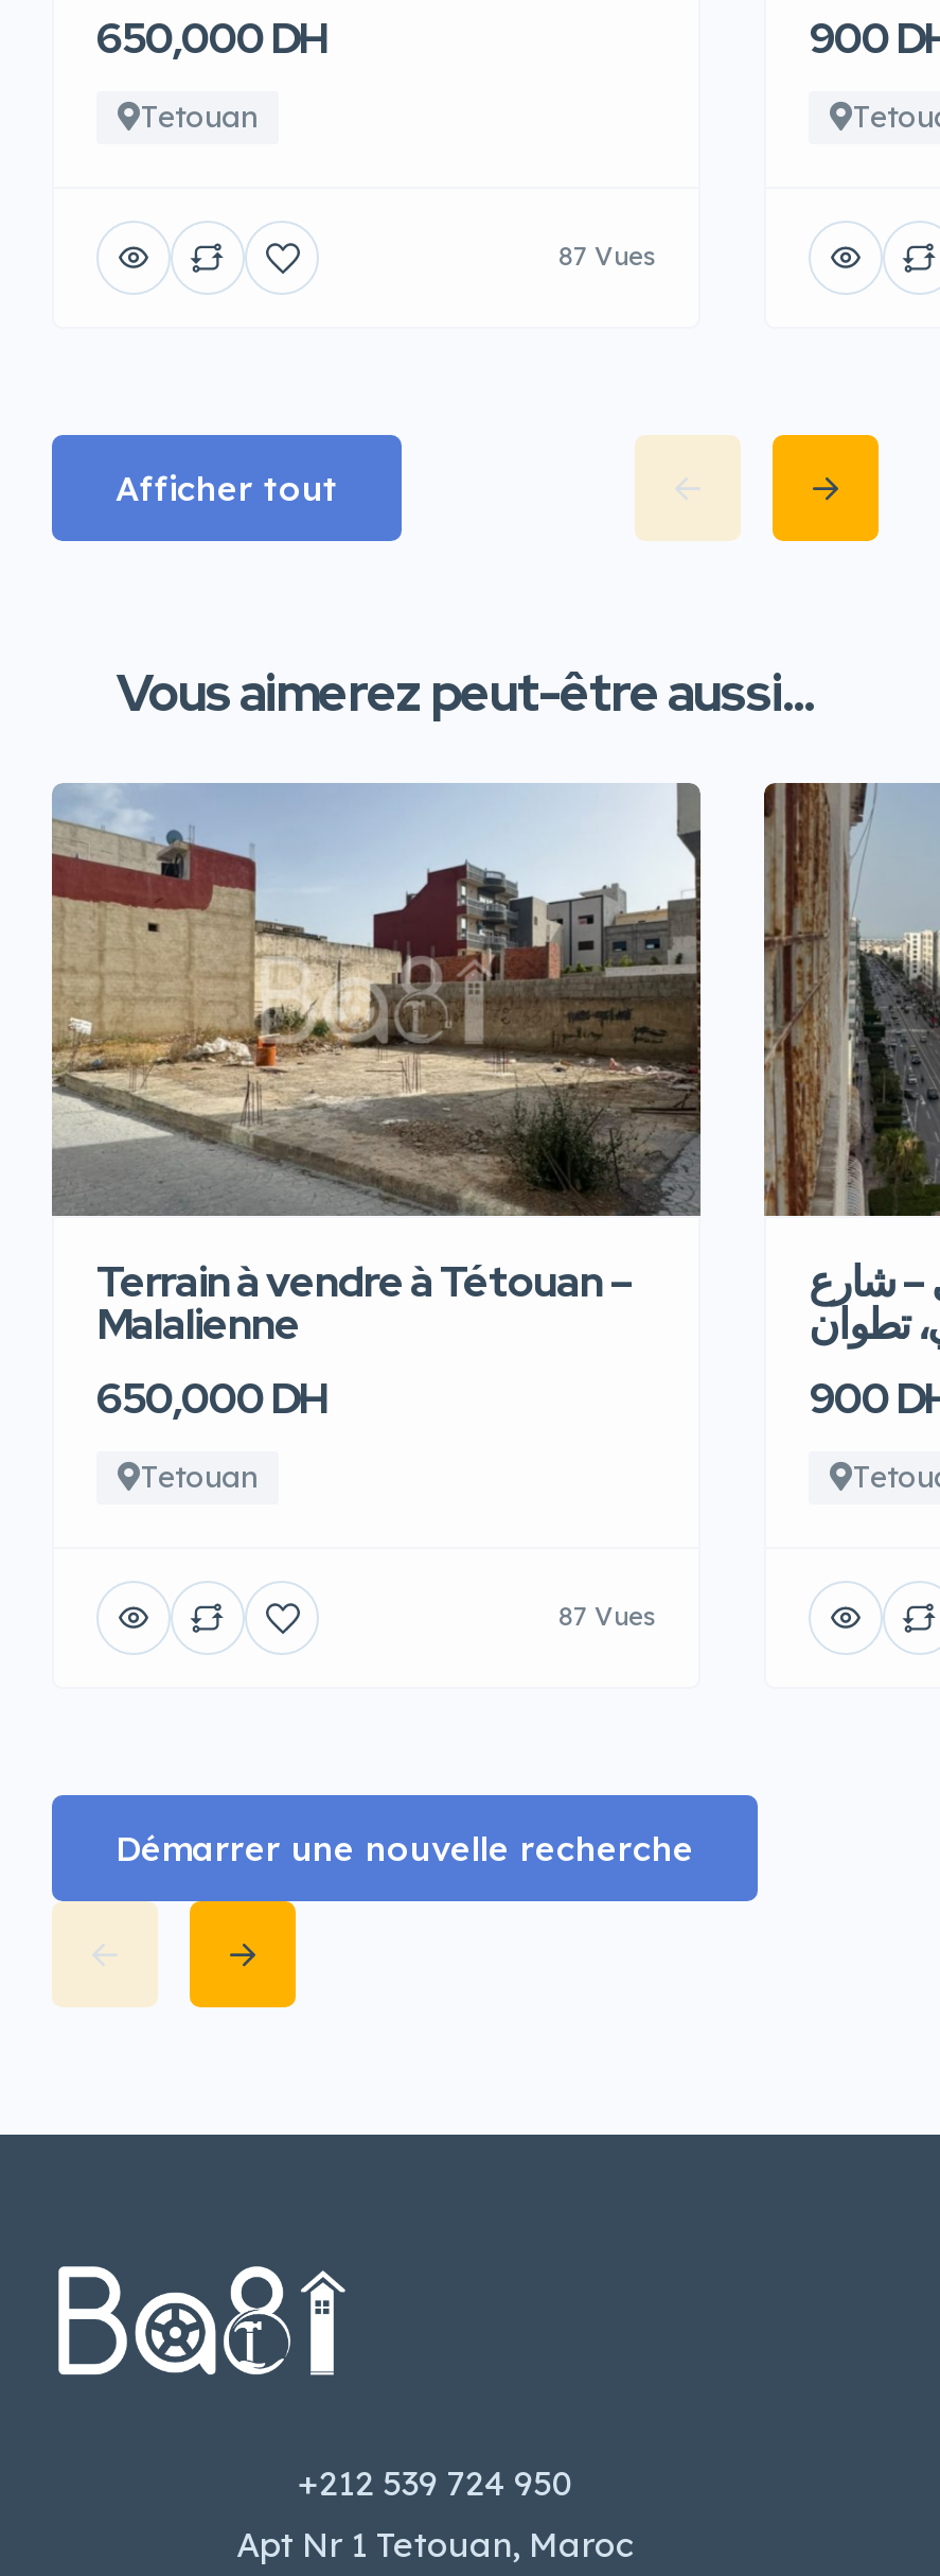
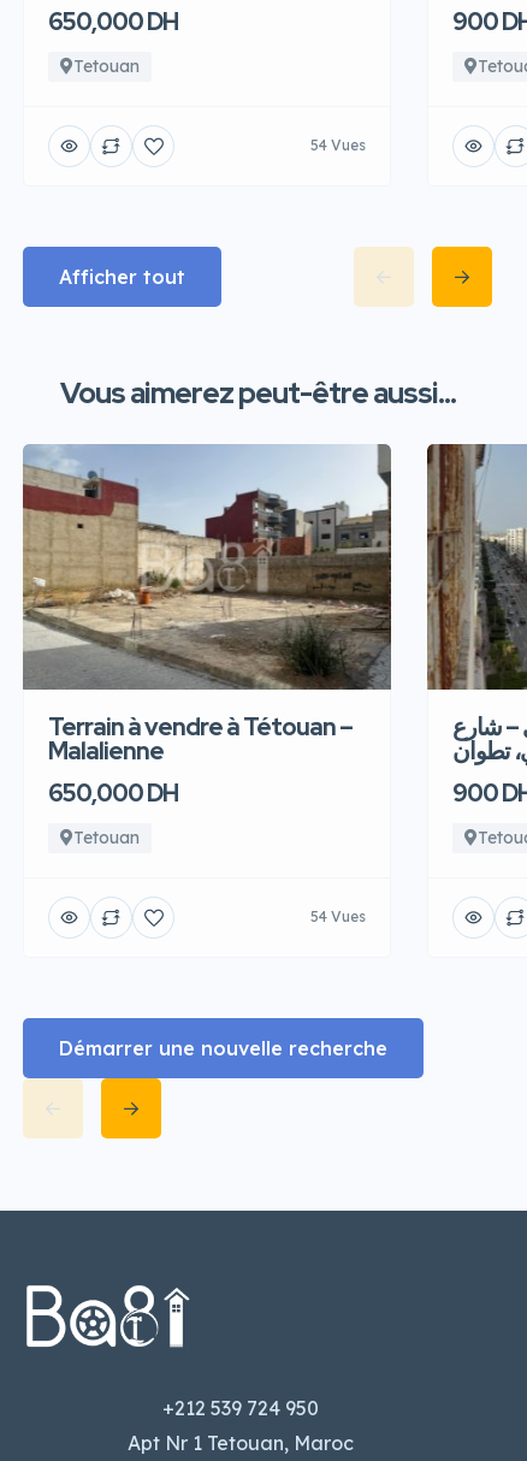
- 87 Vues
+ 54 Vues

- 87 Vues
+ 54 Vues
